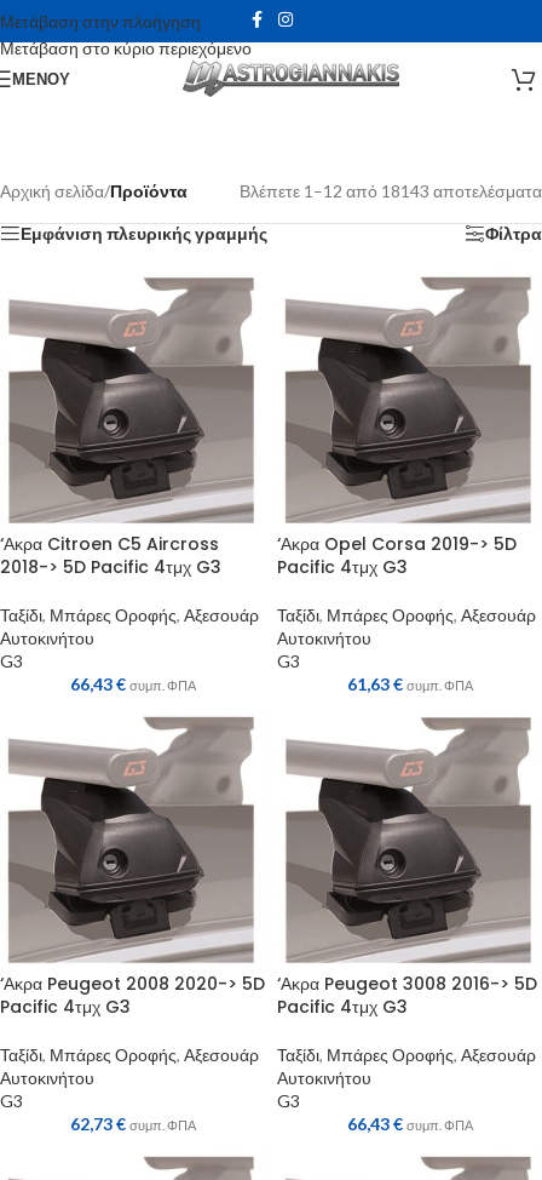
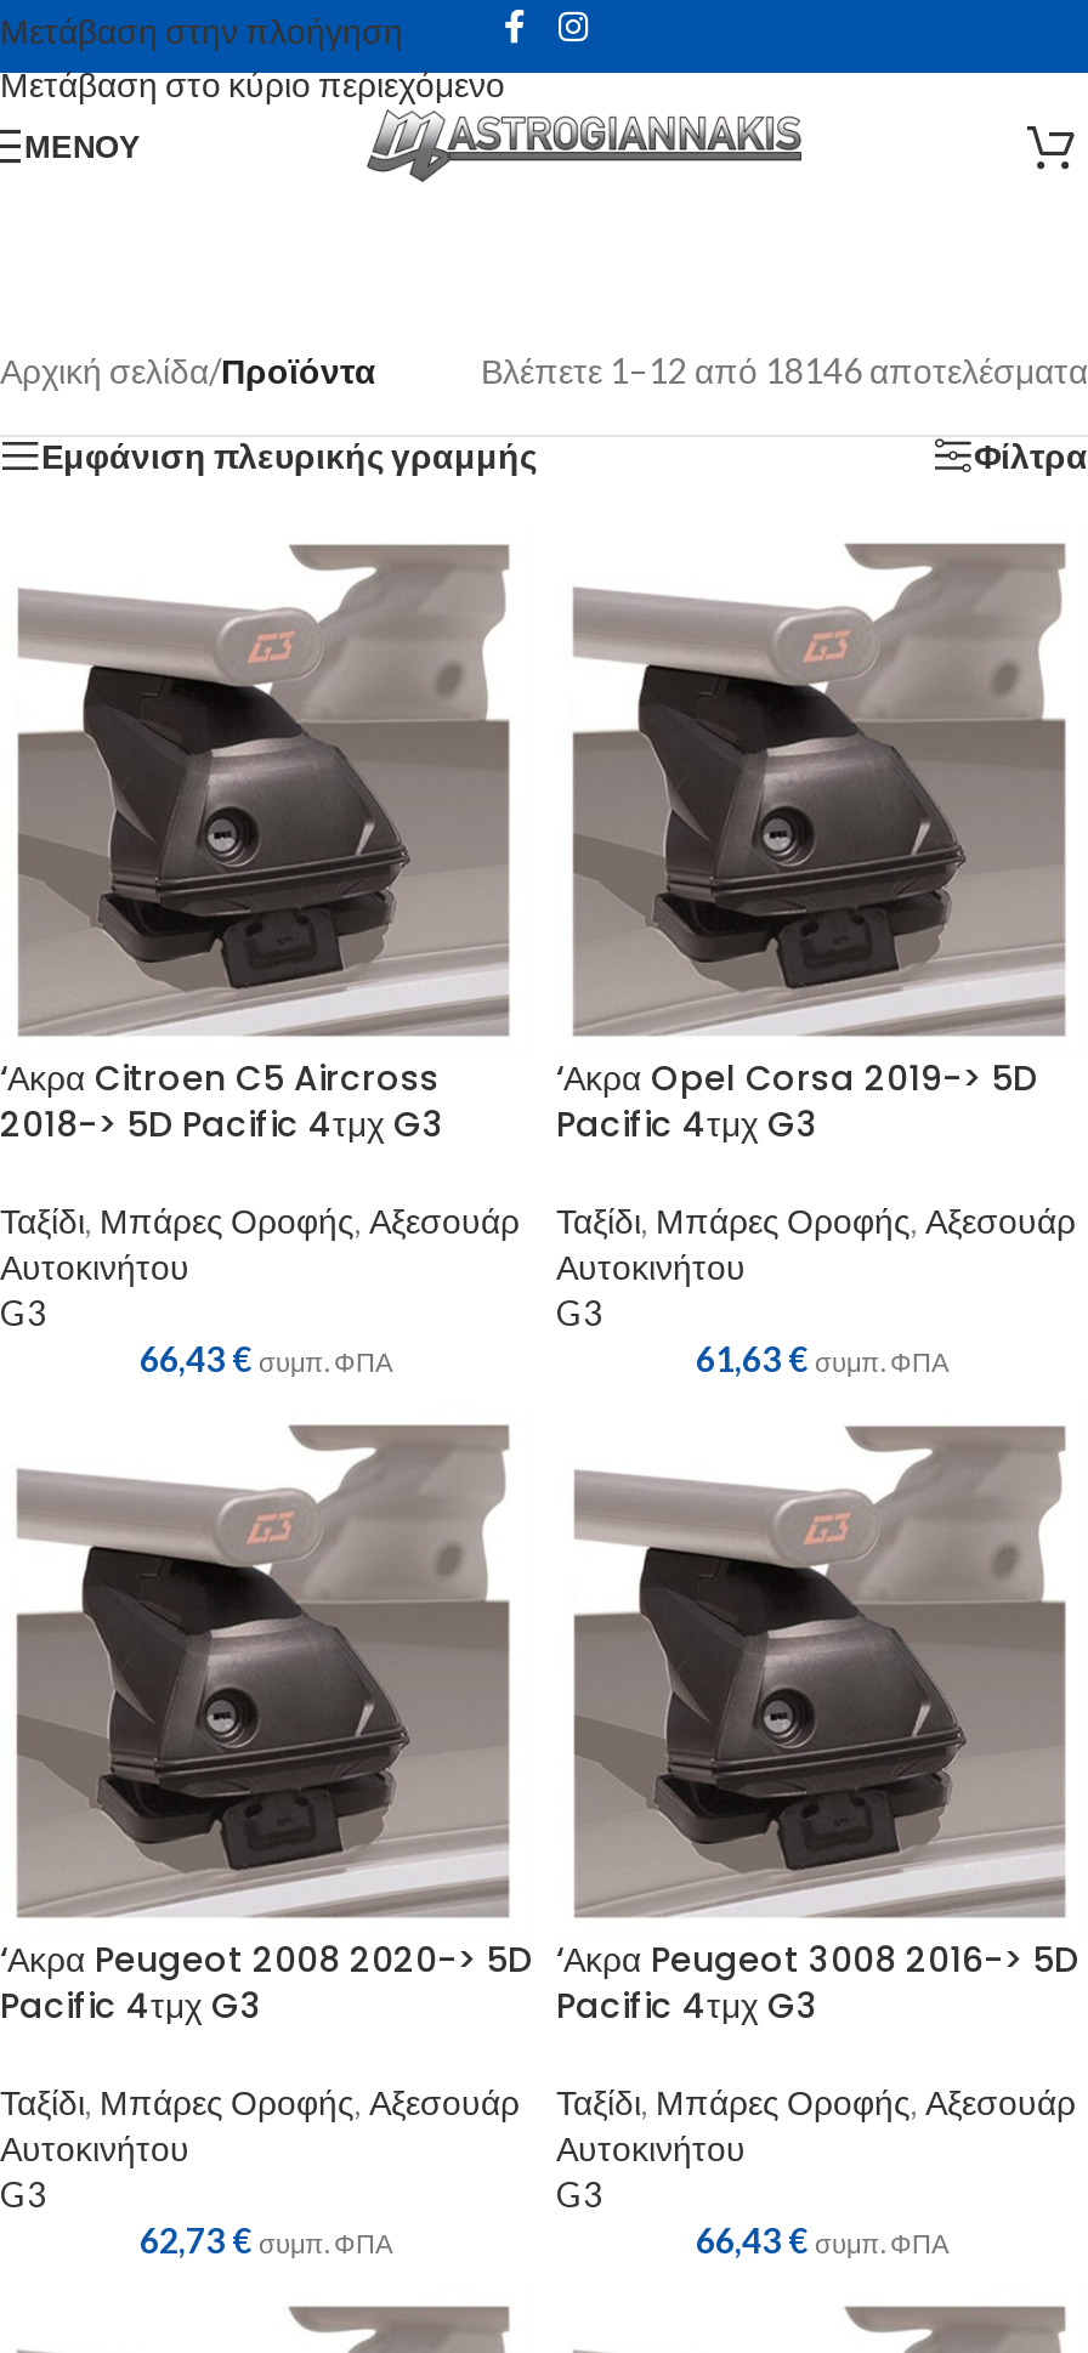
- Βλέπετε 1–12 από 18143 αποτελέσματα
+ Βλέπετε 1–12 από 18146 αποτελέσματα
